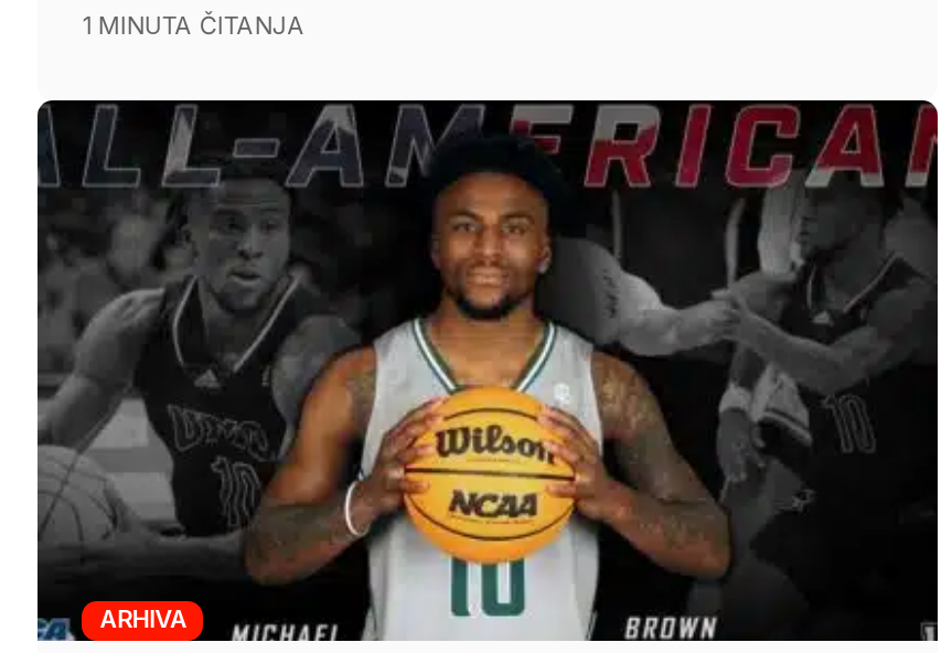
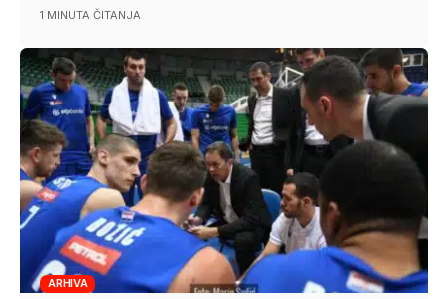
- [image]
+ [image]
